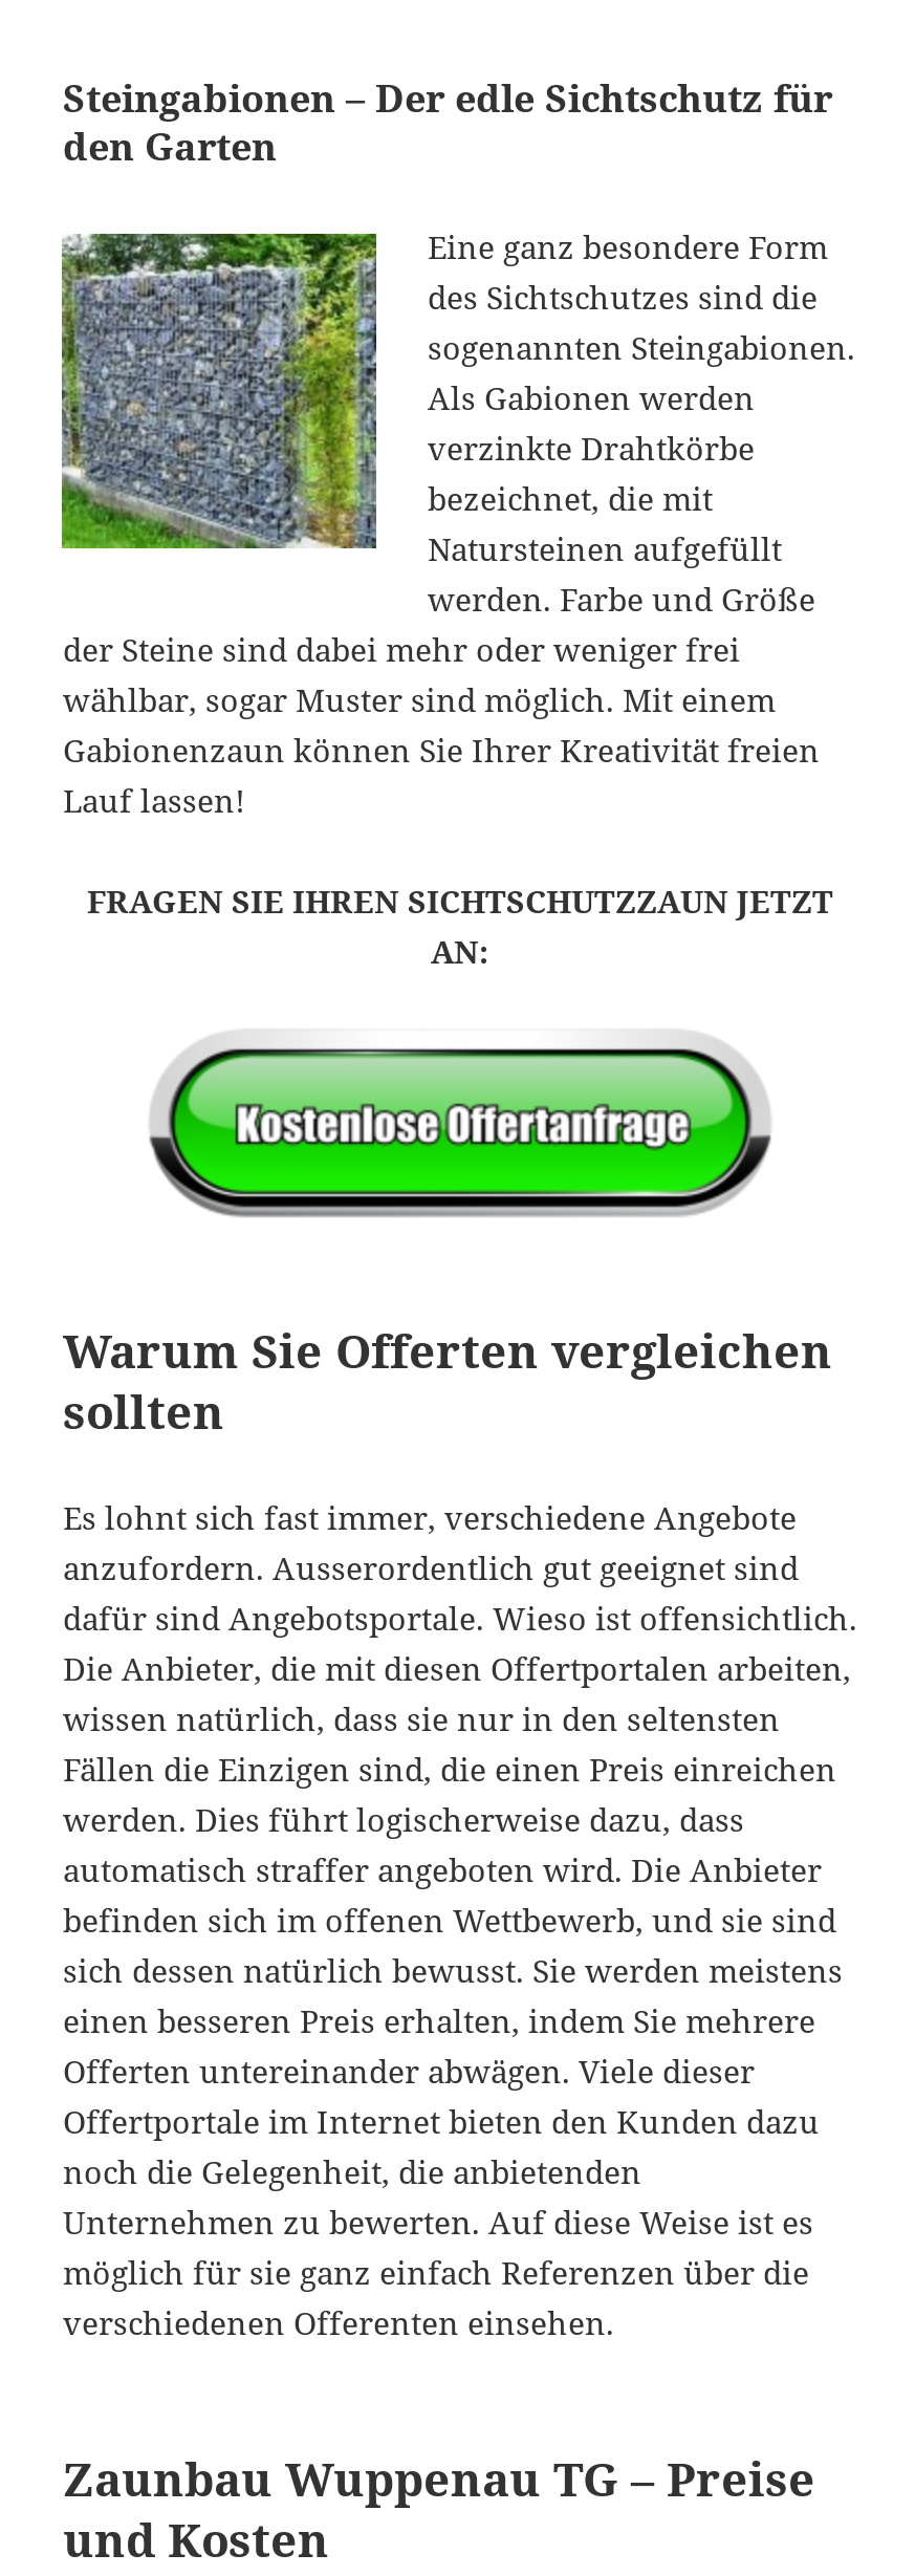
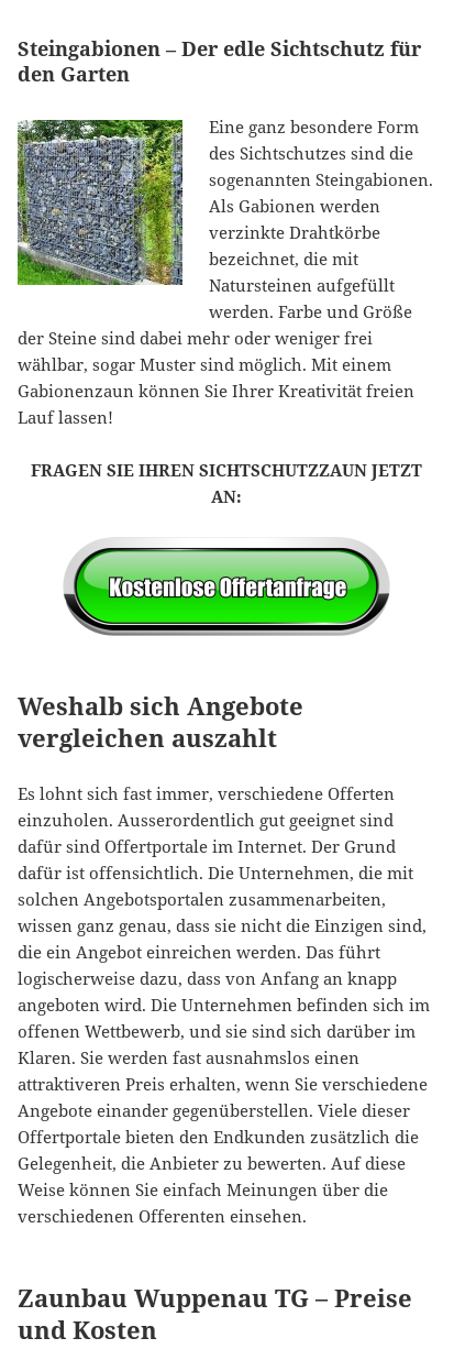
- Warum Sie Offerten vergleichen
- sollten
+ Weshalb sich Angebote
+ vergleichen auszahlt

- Es lohnt sich fast immer, verschiedene Angebote
- anzufordern. Ausserordentlich gut geeignet sind
- dafür sind Angebotsportale. Wieso ist offensichtlich.
- Die Anbieter, die mit diesen Offertportalen arbeiten,
- wissen natürlich, dass sie nur in den seltensten
- Fällen die Einzigen sind, die einen Preis einreichen
- werden. Dies führt logischerweise dazu, dass
- automatisch straffer angeboten wird. Die Anbieter
- befinden sich im offenen Wettbewerb, und sie sind
- sich dessen natürlich bewusst. Sie werden meistens
- einen besseren Preis erhalten, indem Sie mehrere
- Offerten untereinander abwägen. Viele dieser
- Offertportale im Internet bieten den Kunden dazu
- noch die Gelegenheit, die anbietenden
- Unternehmen zu bewerten. Auf diese Weise ist es
- möglich für sie ganz einfach Referenzen über die
+ Es lohnt sich fast immer, verschiedene Offerten
+ einzuholen. Ausserordentlich gut geeignet sind
+ dafür sind Offertportale im Internet. Der Grund
+ dafür ist offensichtlich. Die Unternehmen, die mit
+ solchen Angebotsportalen zusammenarbeiten,
+ wissen ganz genau, dass sie nicht die Einzigen sind,
+ die ein Angebot einreichen werden. Das führt
+ logischerweise dazu, dass von Anfang an knapp
+ angeboten wird. Die Unternehmen befinden sich im
+ offenen Wettbewerb, und sie sind sich darüber im
+ Klaren. Sie werden fast ausnahmslos einen
+ attraktiveren Preis erhalten, wenn Sie verschiedene
+ Angebote einander gegenüberstellen. Viele dieser
+ Offertportale bieten den Endkunden zusätzlich die
+ Gelegenheit, die Anbieter zu bewerten. Auf diese
+ Weise können Sie einfach Meinungen über die
